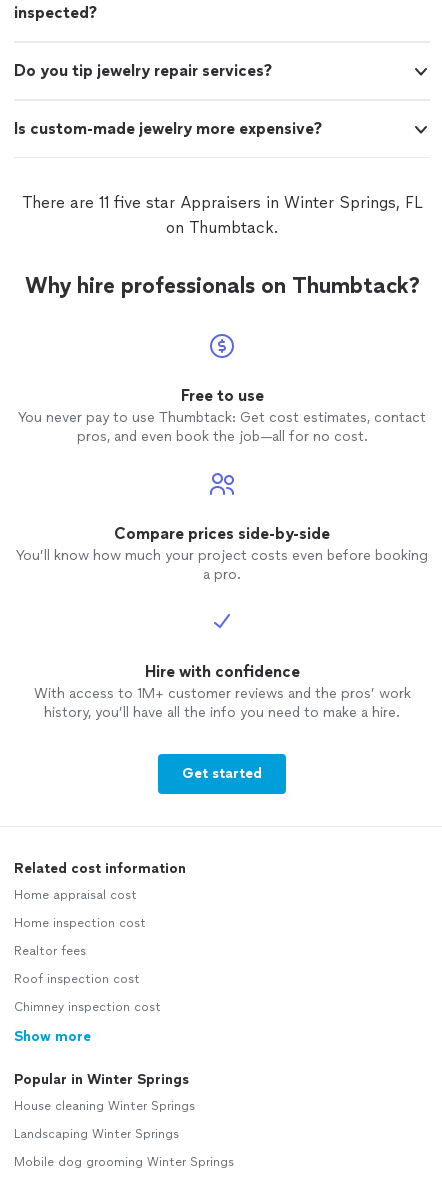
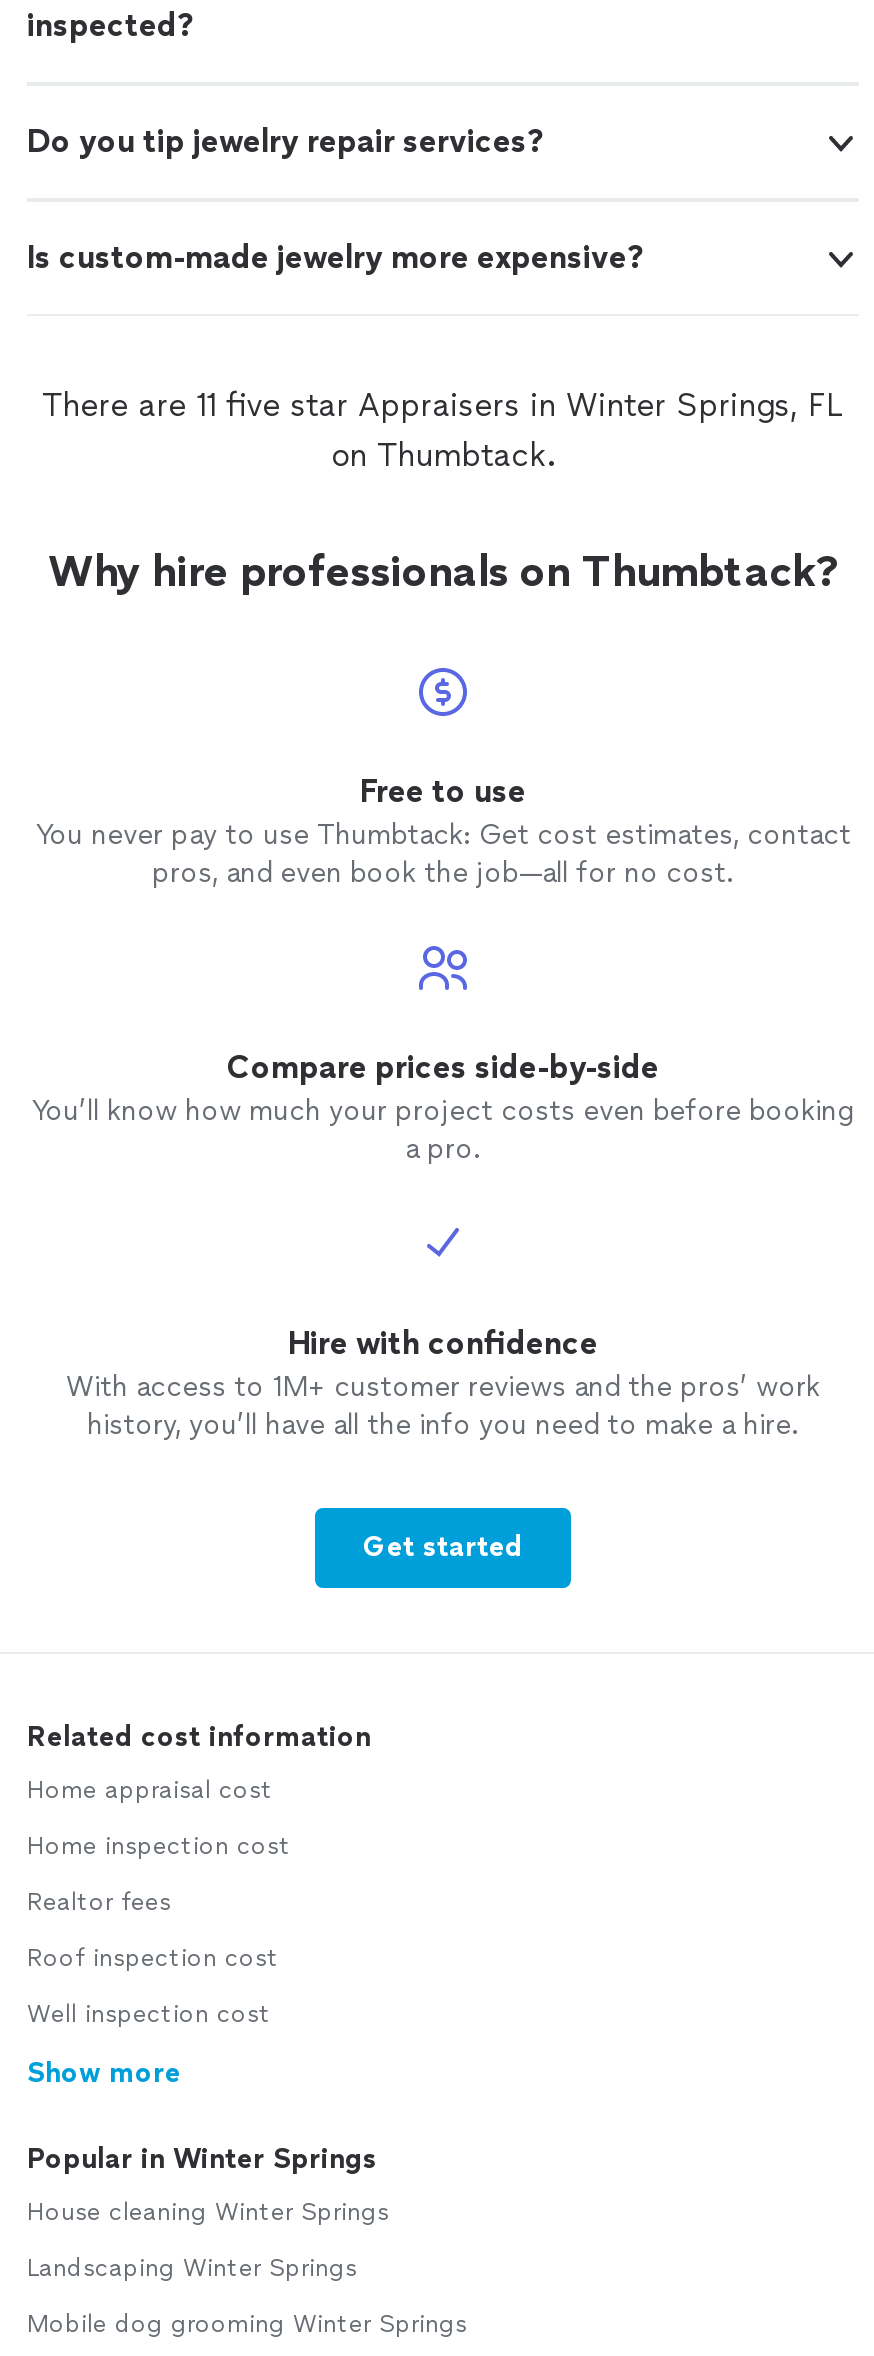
- Chimney inspection cost
+ Well inspection cost
